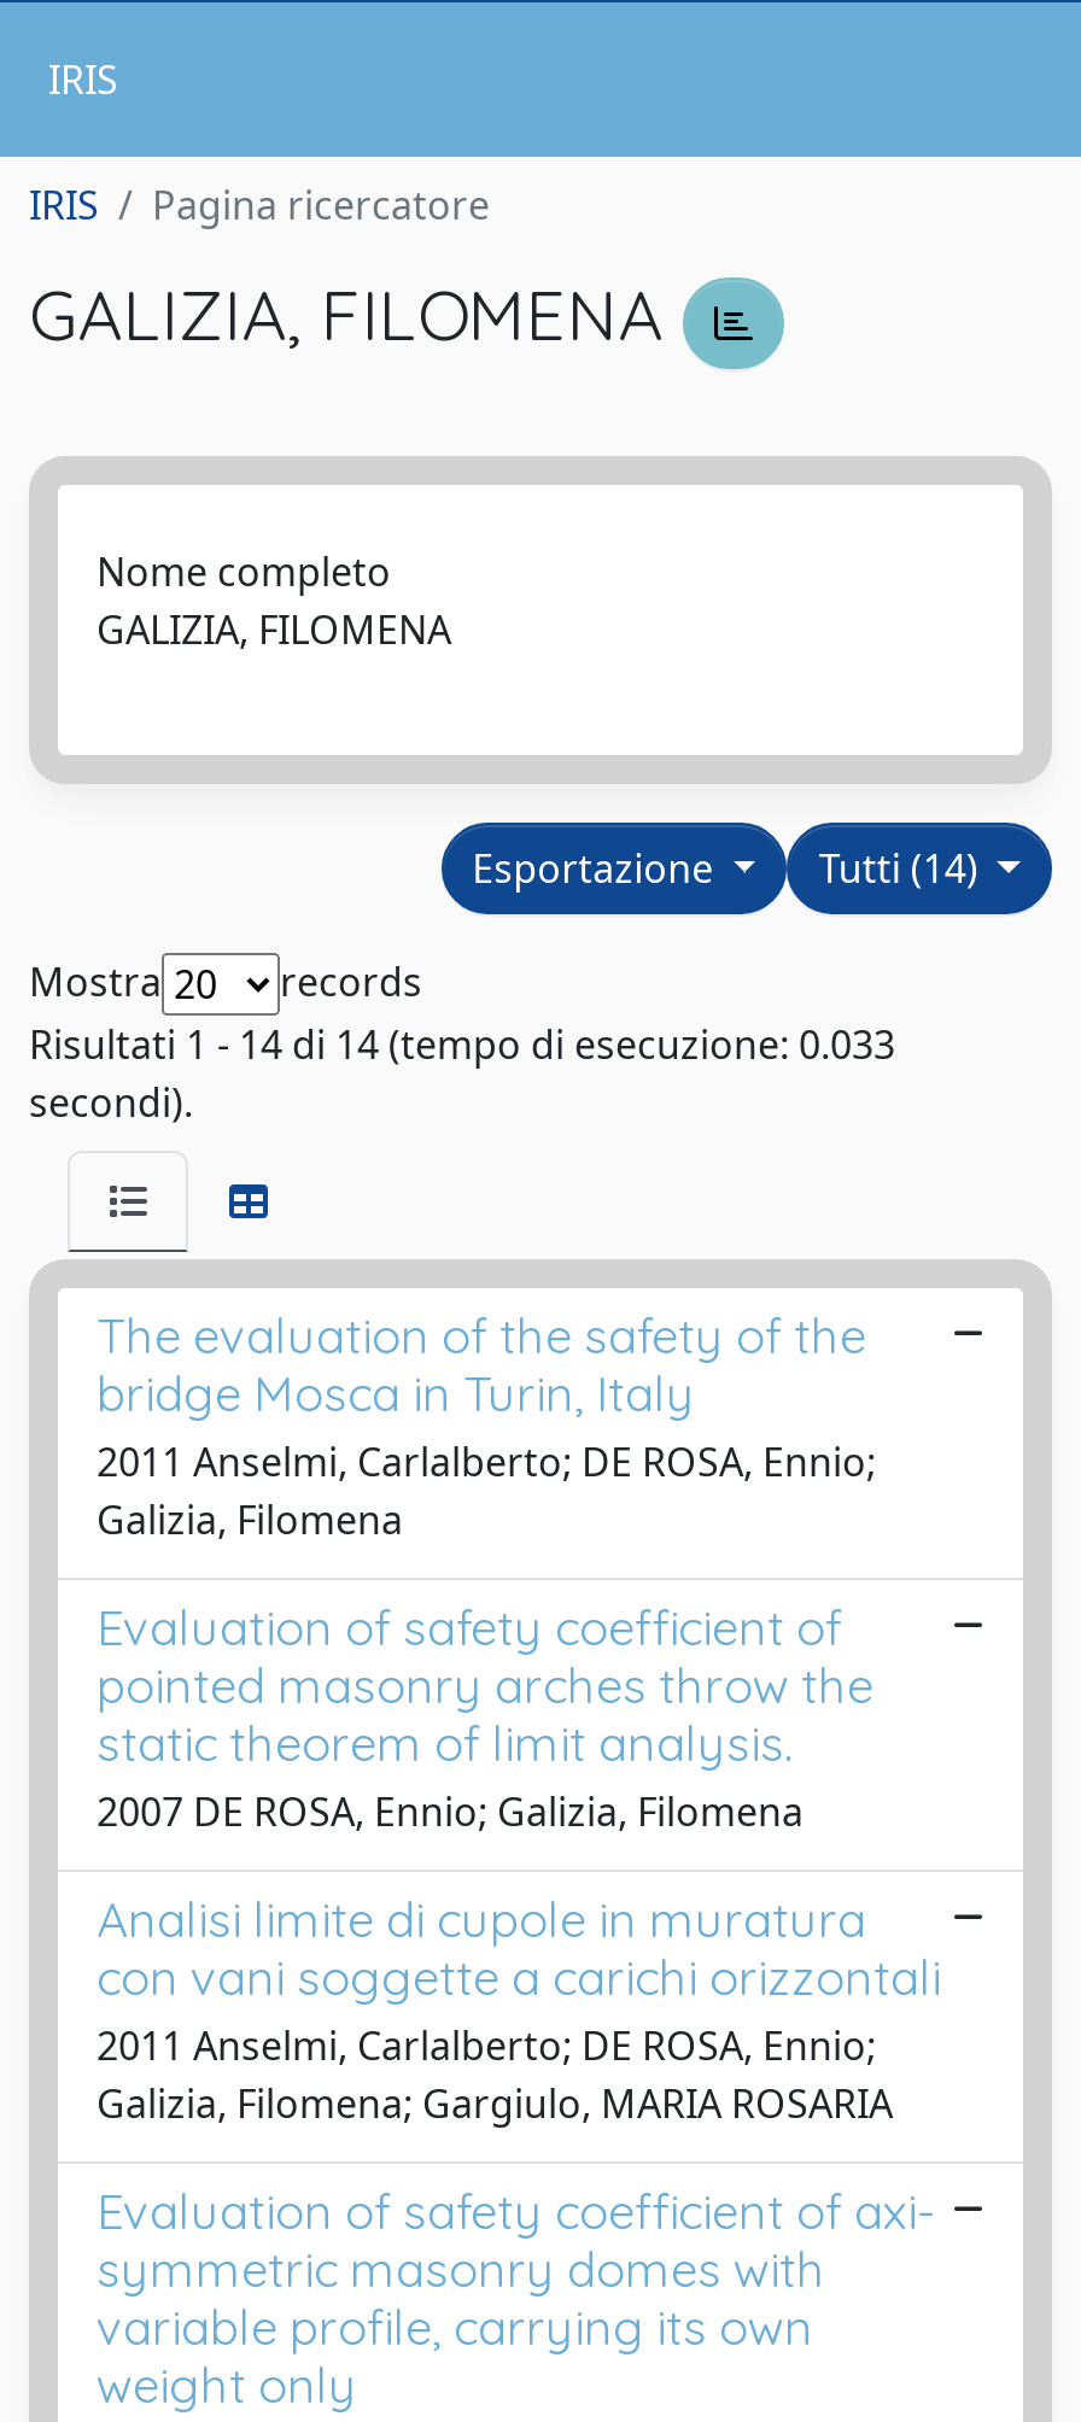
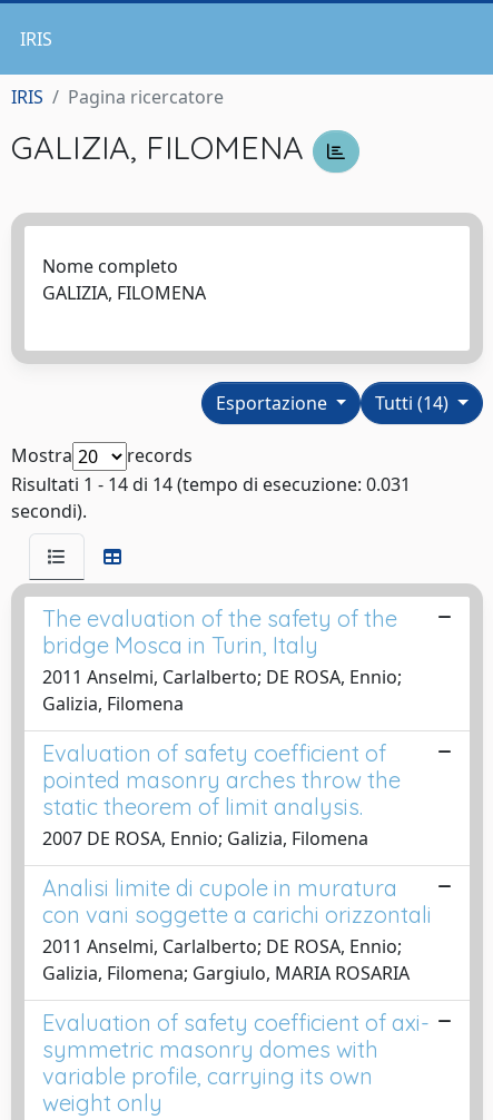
- Risultati 1 - 14 di 14 (tempo di esecuzione: 0.033
+ Risultati 1 - 14 di 14 (tempo di esecuzione: 0.031
